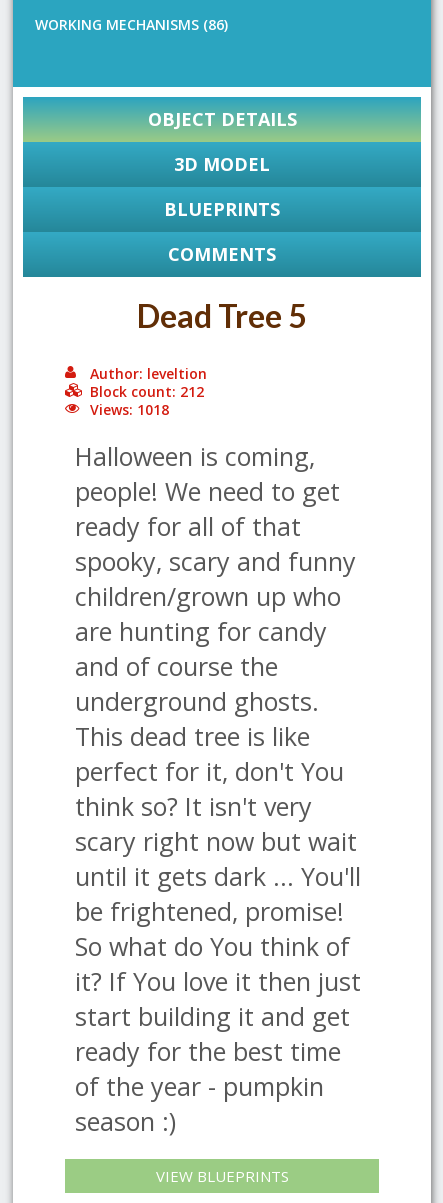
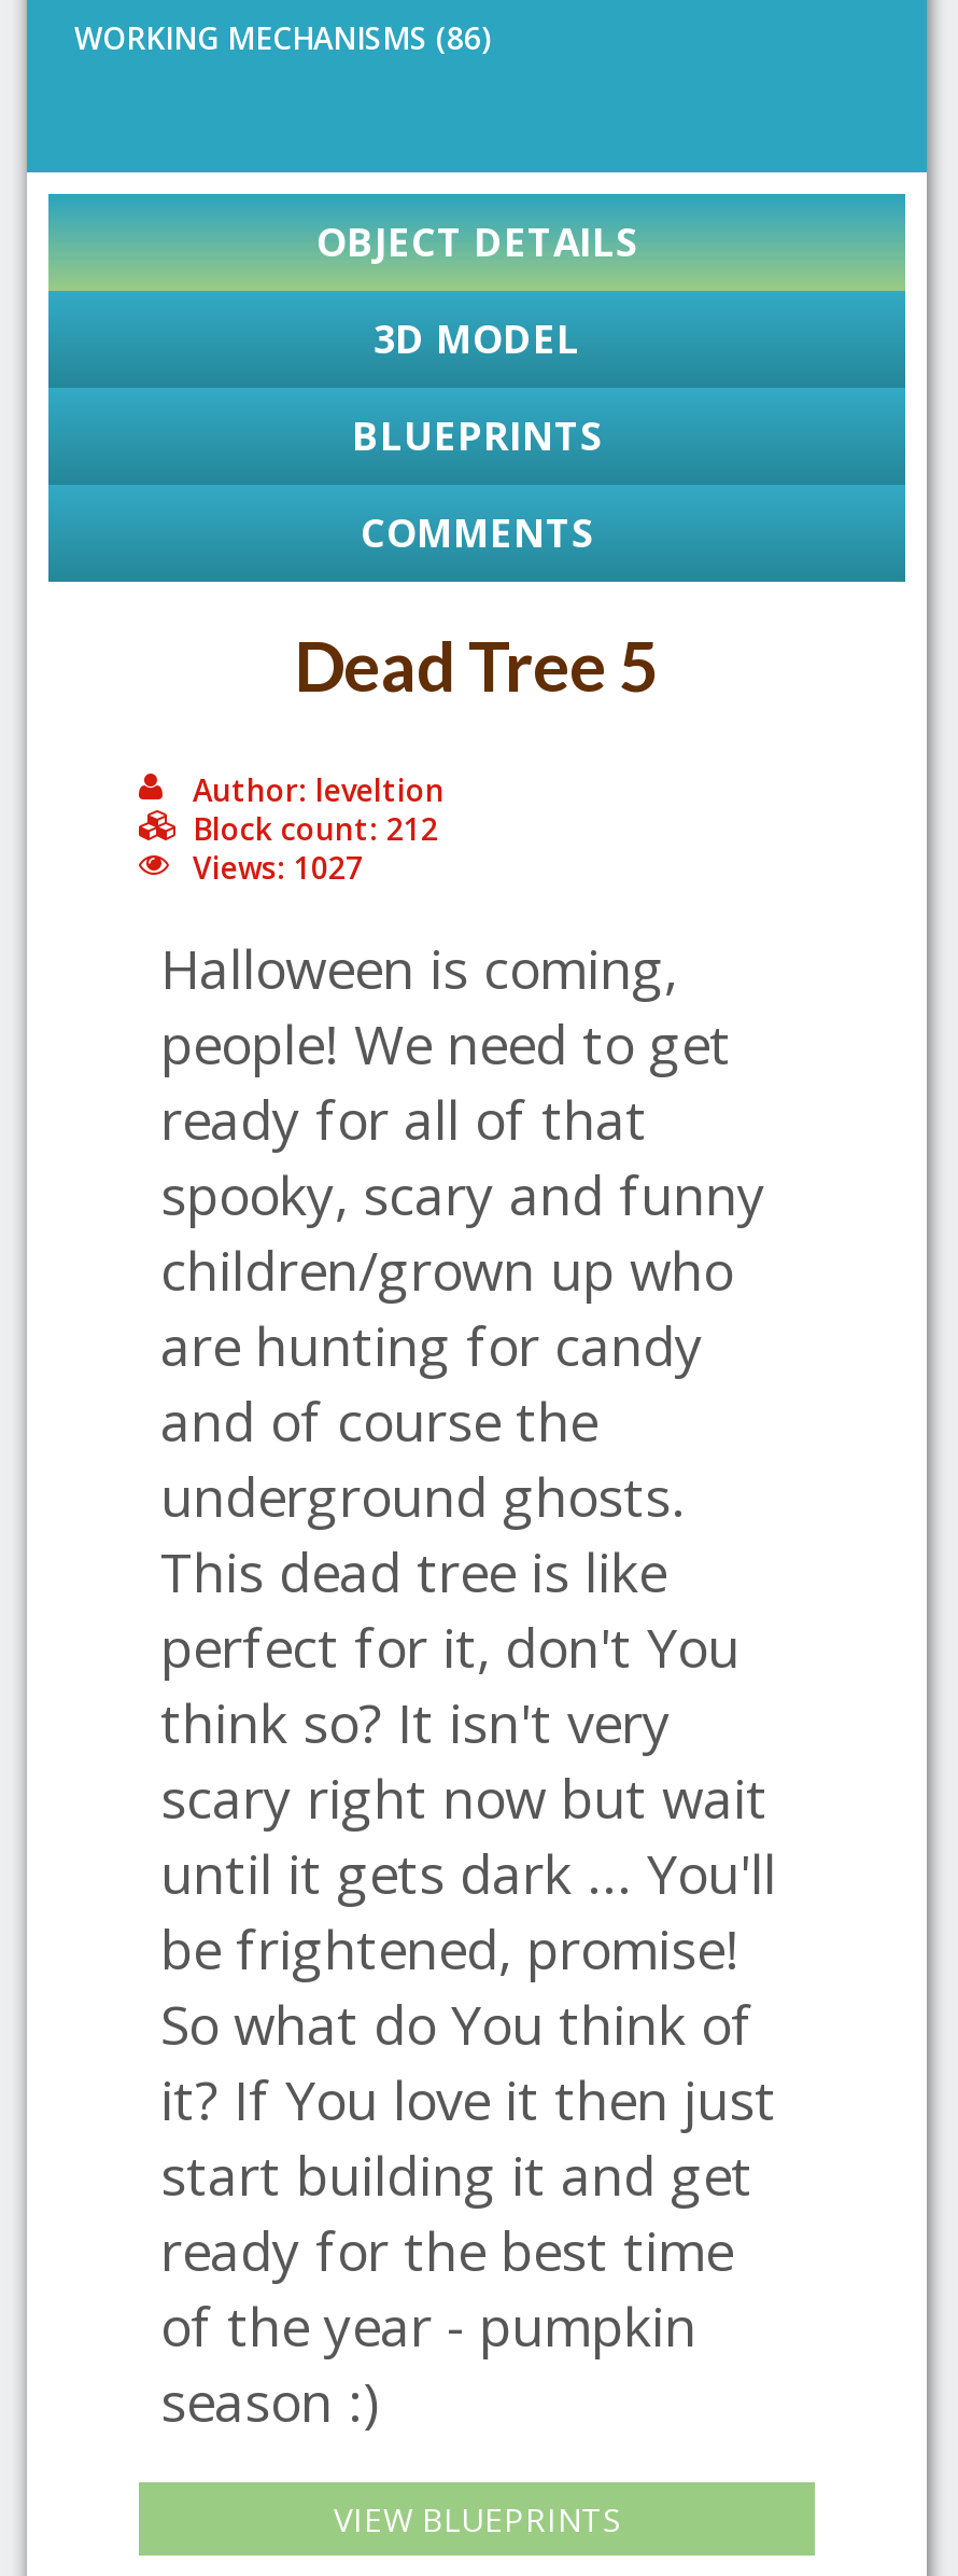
- Views: 1018
+ Views: 1027
